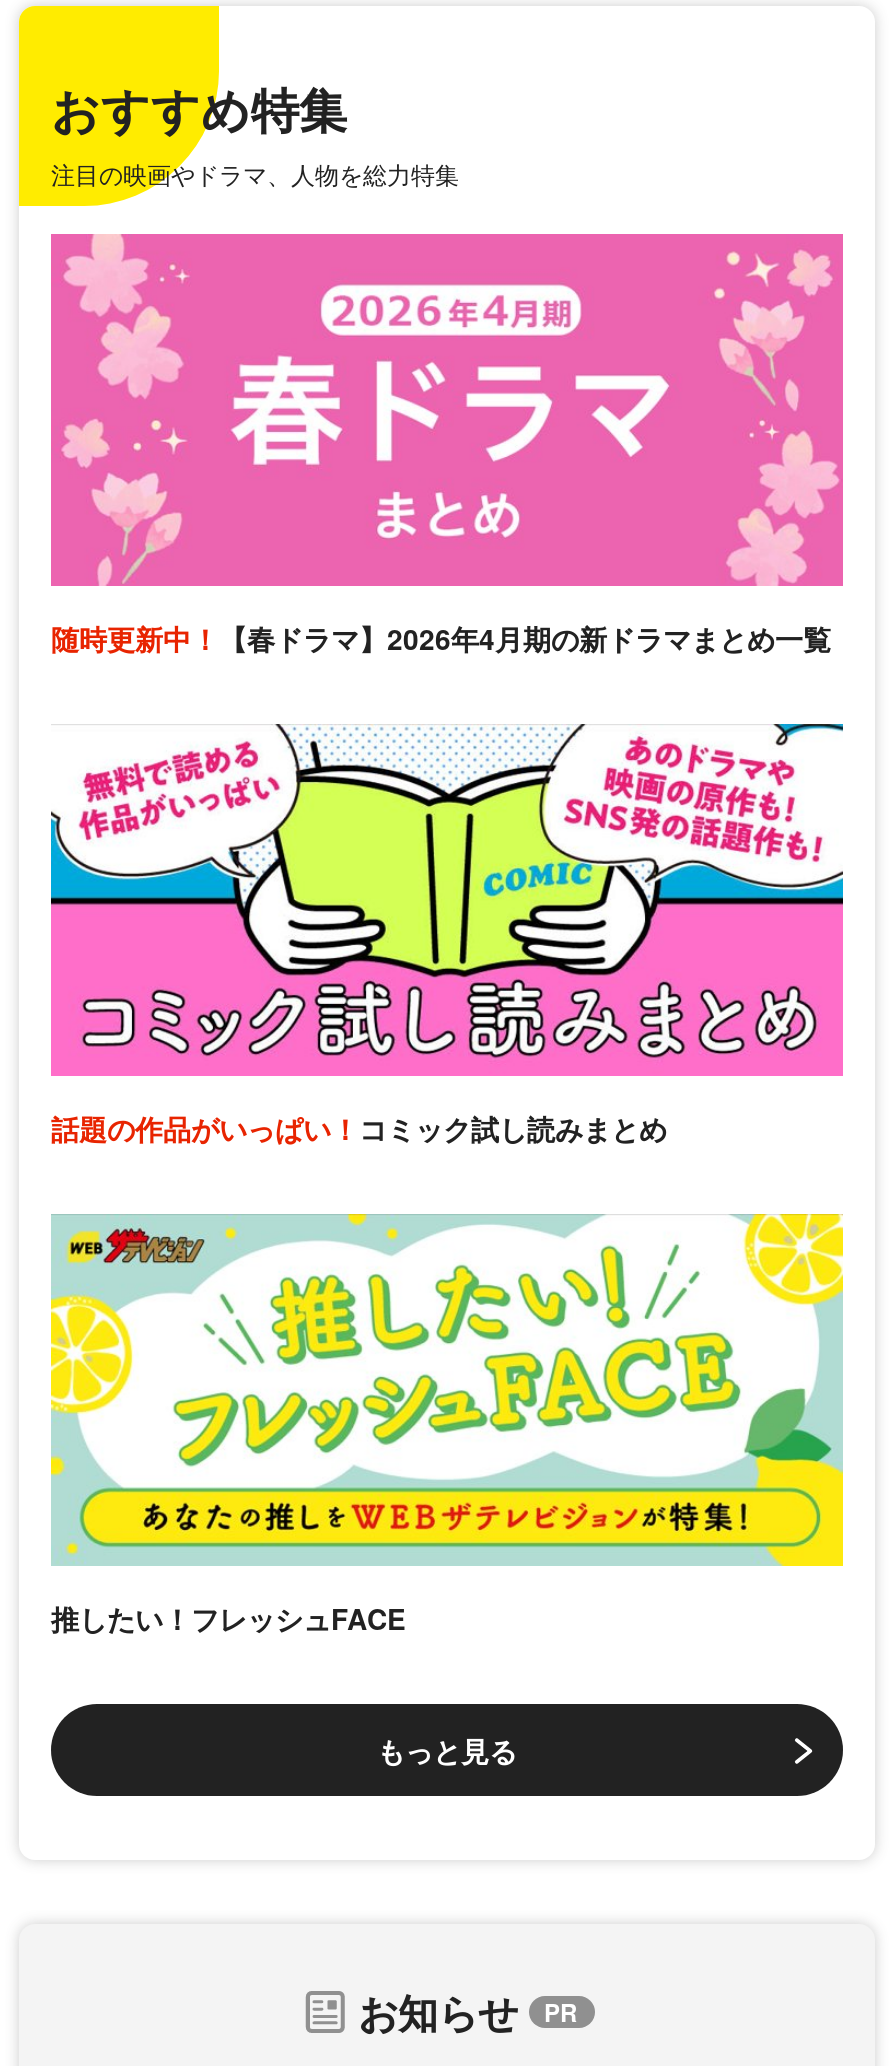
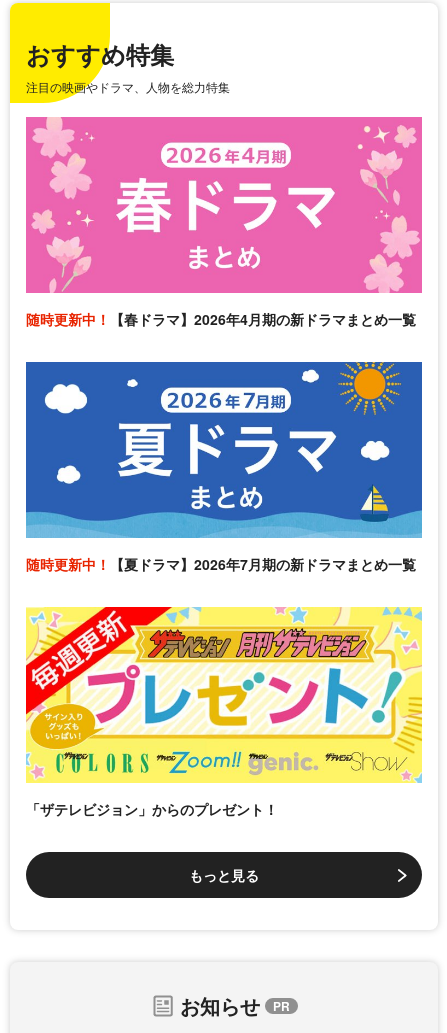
- [image]
- 話題の作品がいっぱい！コミック試し読みまとめ
+ [image]
+ 随時更新中！【夏ドラマ】2026年7月期の新ドラマまとめ一覧

- [image]
- 推したい！フレッシュFACE
+ [image]
+ 「ザテレビジョン」からのプレゼント！
